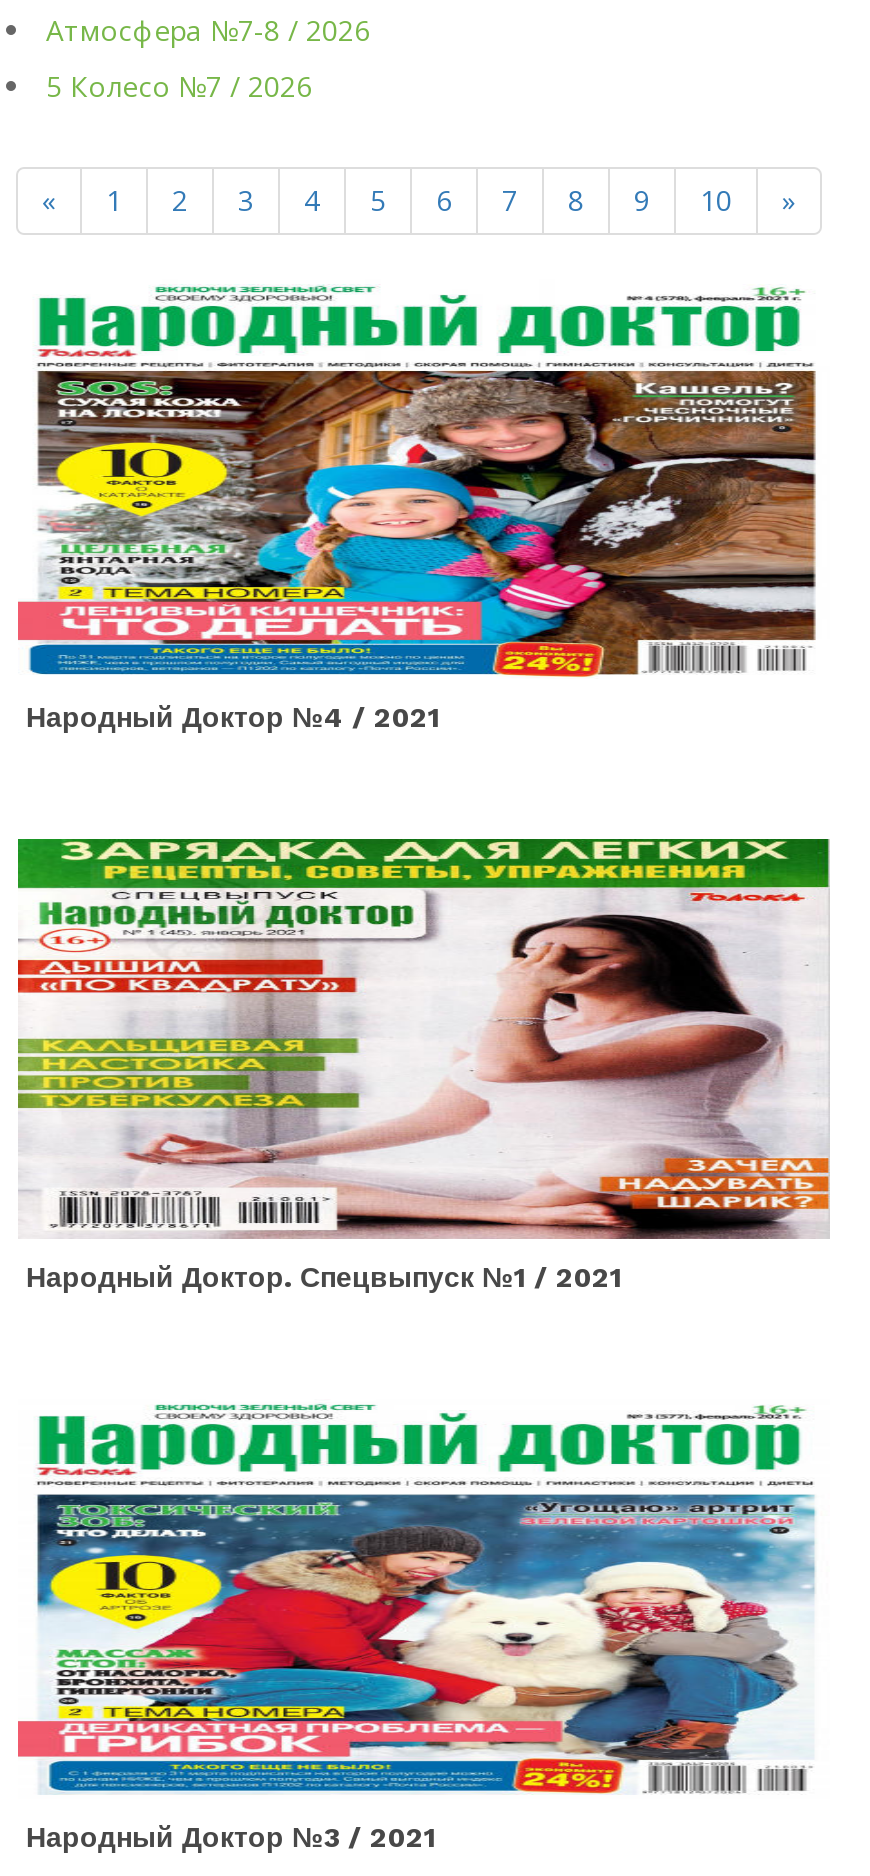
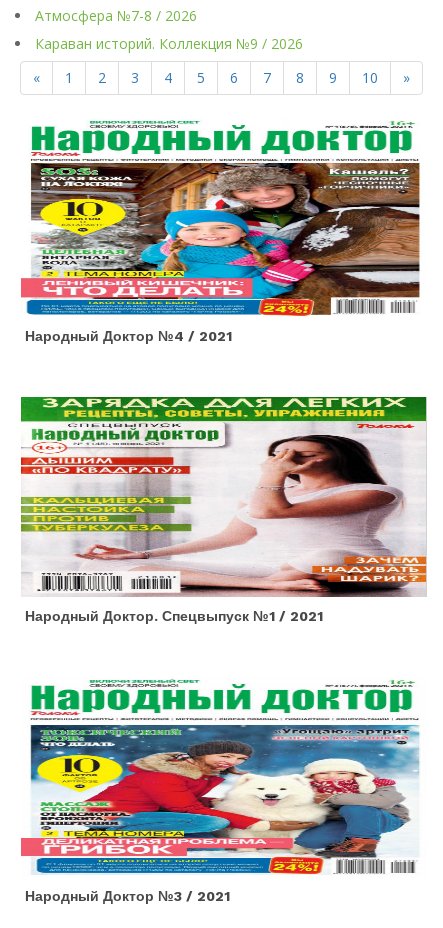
- 5 Колесо №7 / 2026
+ Караван историй. Коллекция №9 / 2026
